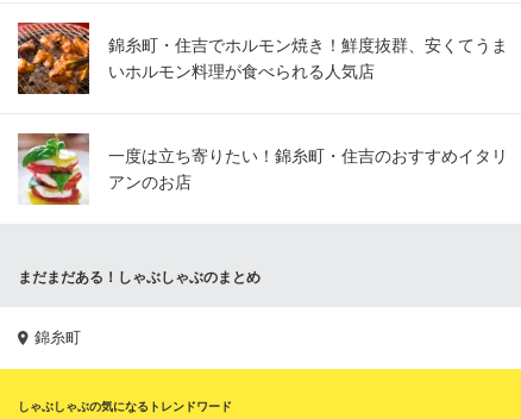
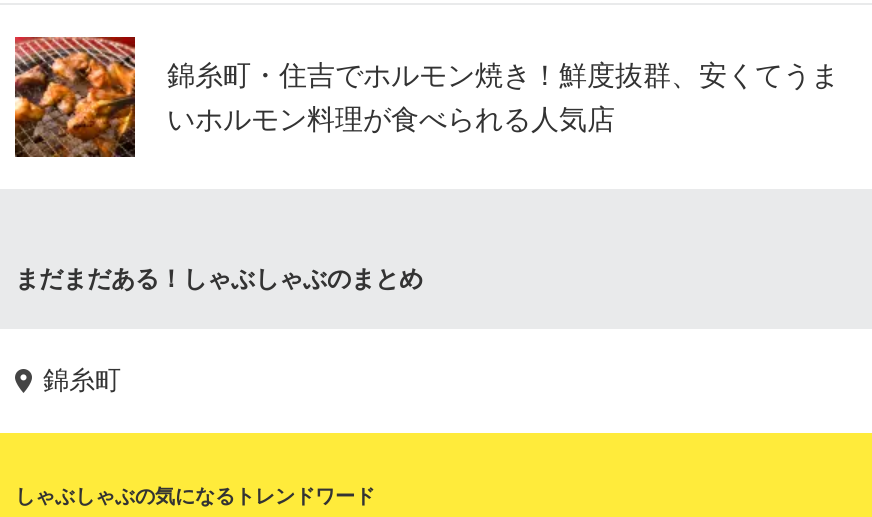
- [image]
- 一度は立ち寄りたい！錦糸町・住吉のおすすめイタリ
- アンのお店
